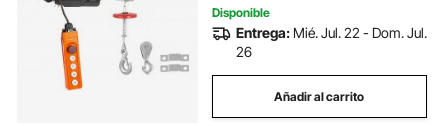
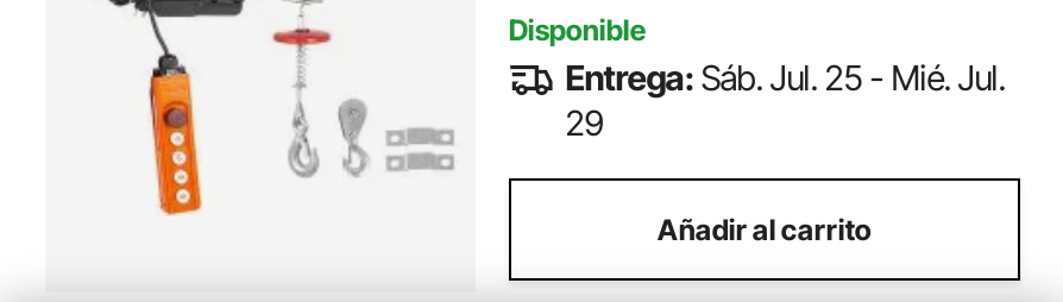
- Entrega: Mié. Jul. 22 - Dom. Jul.
+ Entrega: Sáb. Jul. 25 - Mié. Jul.

- 26
+ 29
